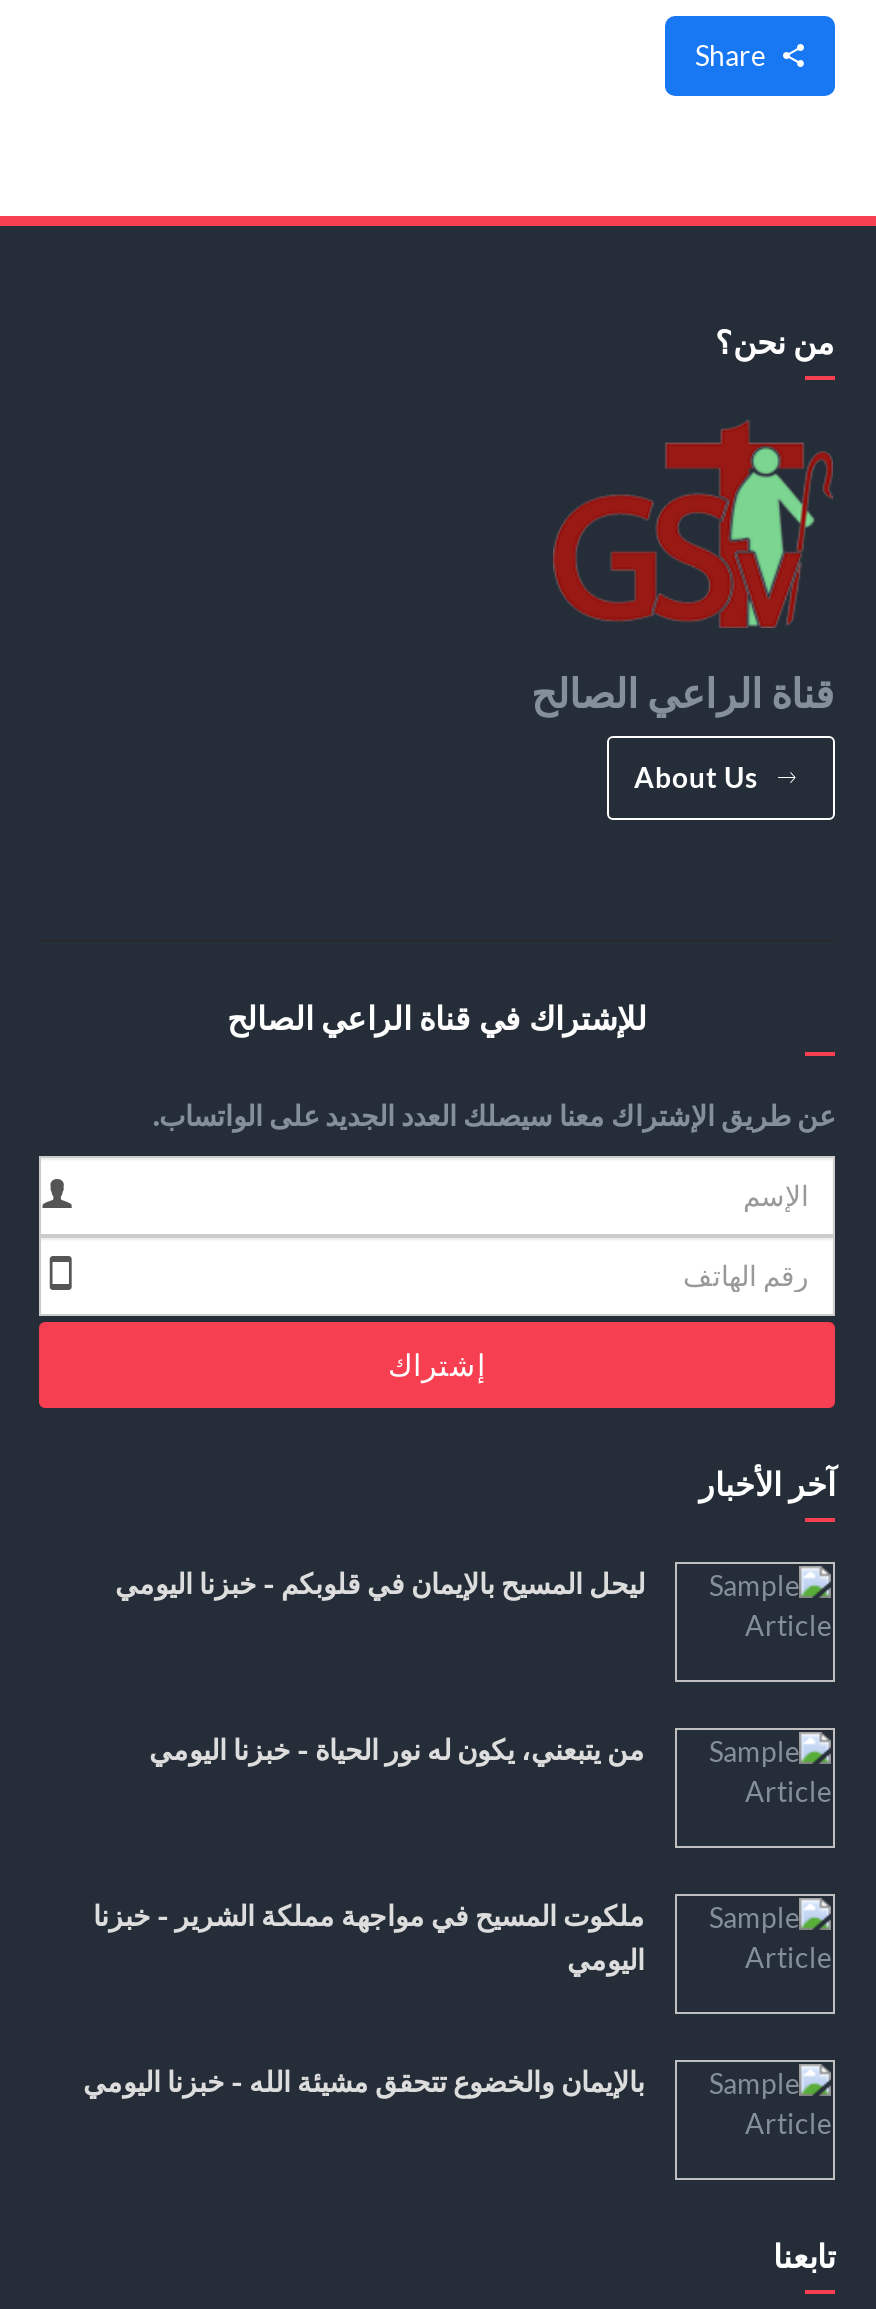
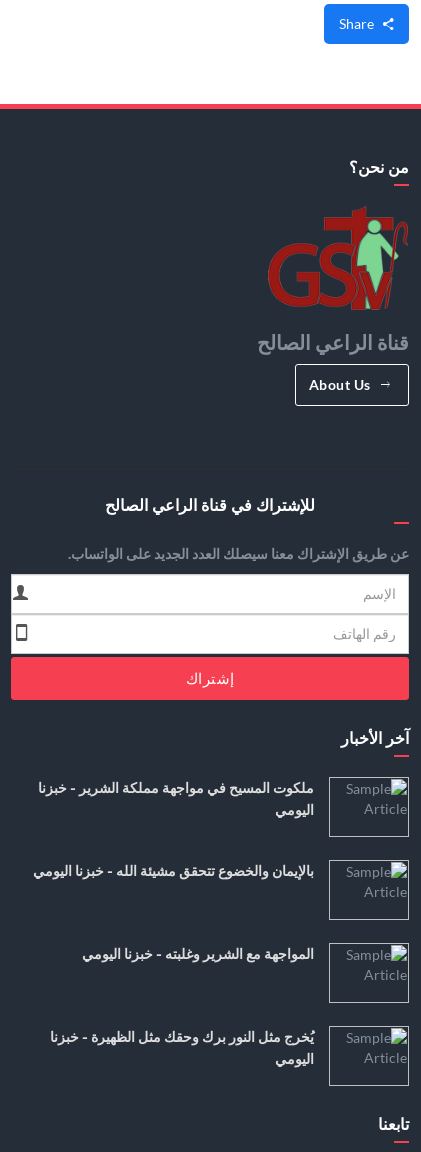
- ليحل المسيح بالإيمان في قلوبكم - خبزنا اليومي

- من يتبعني، يكون له نور الحياة - خبزنا اليومي

moved up: ملكوت المسيح في مواجهة مملكة الشرير - خبزنا | اليومي | بالإيمان والخضوع تتحقق مشيئة الله - خبزنا اليومي

moved up: [image]

+ يُخرج مثل النور برك وحقك مثل الظهيرة - خبزنا
+ اليومي

+ المواجهة مع الشرير وغلبته - خبزنا اليومي
